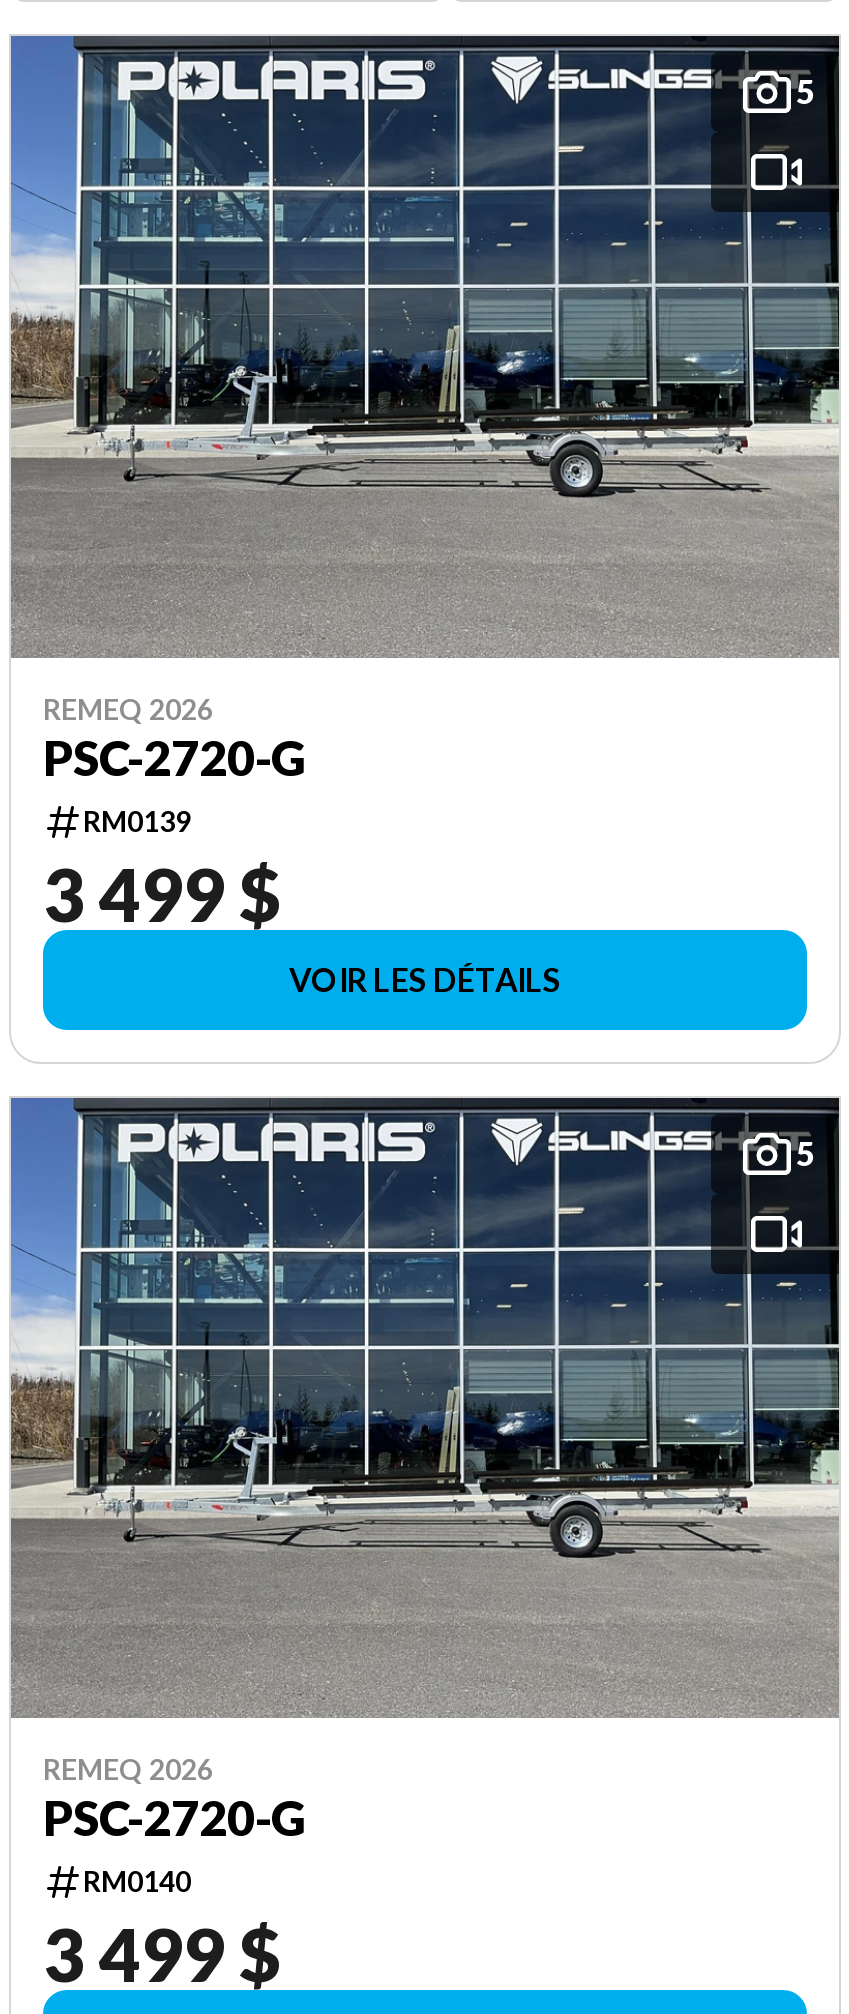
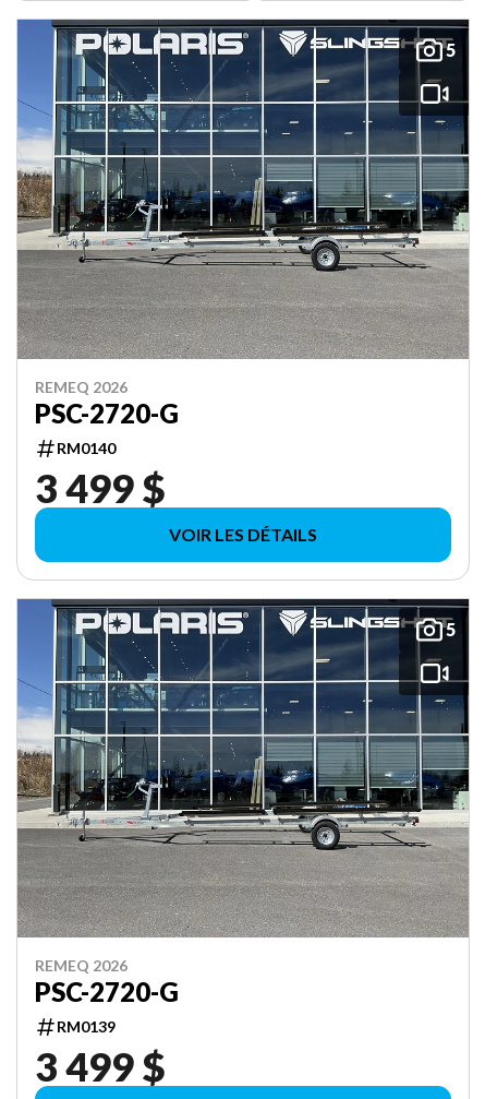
- RM0139
+ RM0140

- RM0140
+ RM0139
